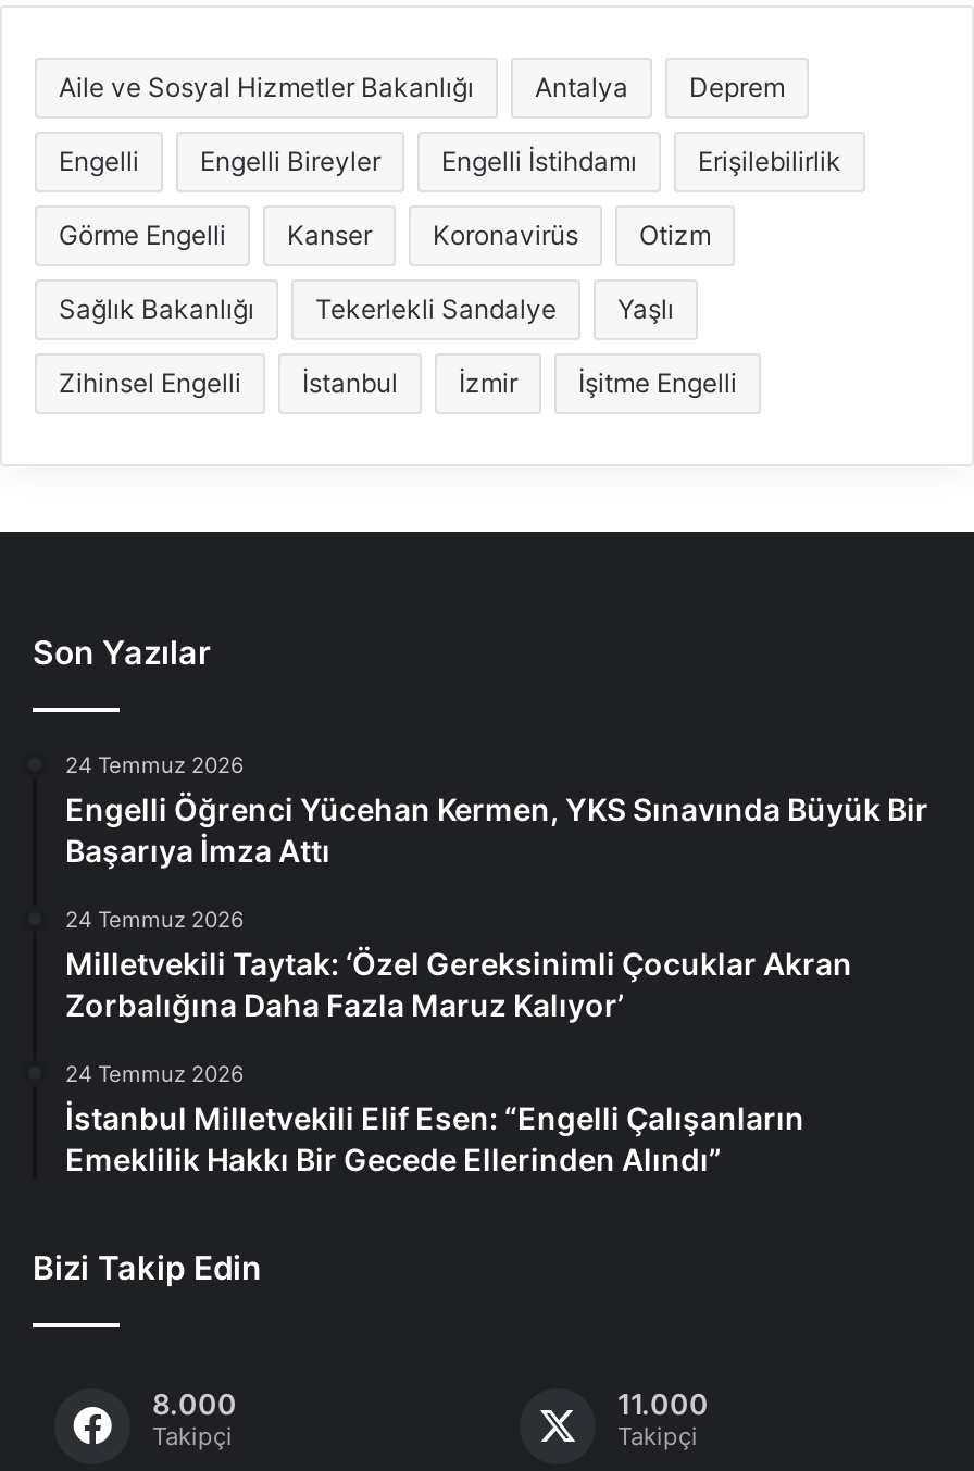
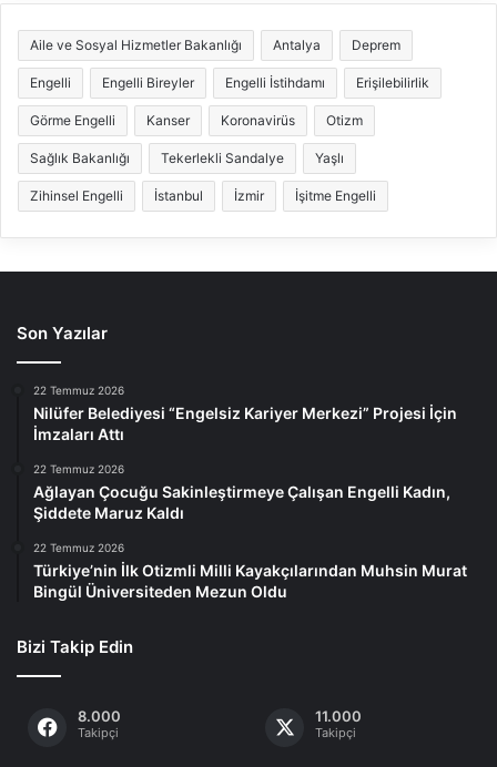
- 24 Temmuz 2026
- Engelli Öğrenci Yücehan Kermen, YKS Sınavında Büyük Bir
- Başarıya İmza Attı
+ 22 Temmuz 2026
+ Nilüfer Belediyesi “Engelsiz Kariyer Merkezi” Projesi İçin
+ İmzaları Attı

- 24 Temmuz 2026
- Milletvekili Taytak: ‘Özel Gereksinimli Çocuklar Akran
- Zorbalığına Daha Fazla Maruz Kalıyor’
+ 22 Temmuz 2026
+ Ağlayan Çocuğu Sakinleştirmeye Çalışan Engelli Kadın,
+ Şiddete Maruz Kaldı

- 24 Temmuz 2026
- İstanbul Milletvekili Elif Esen: “Engelli Çalışanların
- Emeklilik Hakkı Bir Gecede Ellerinden Alındı”
+ 22 Temmuz 2026
+ Türkiye’nin İlk Otizmli Milli Kayakçılarından Muhsin Murat
+ Bingül Üniversiteden Mezun Oldu
